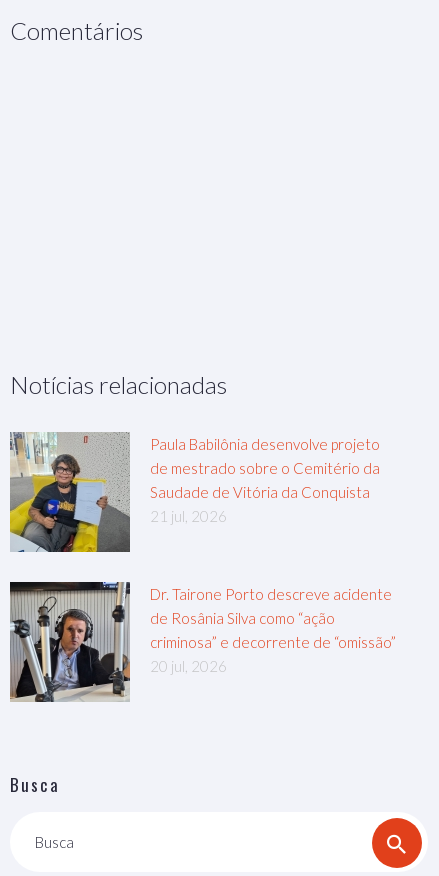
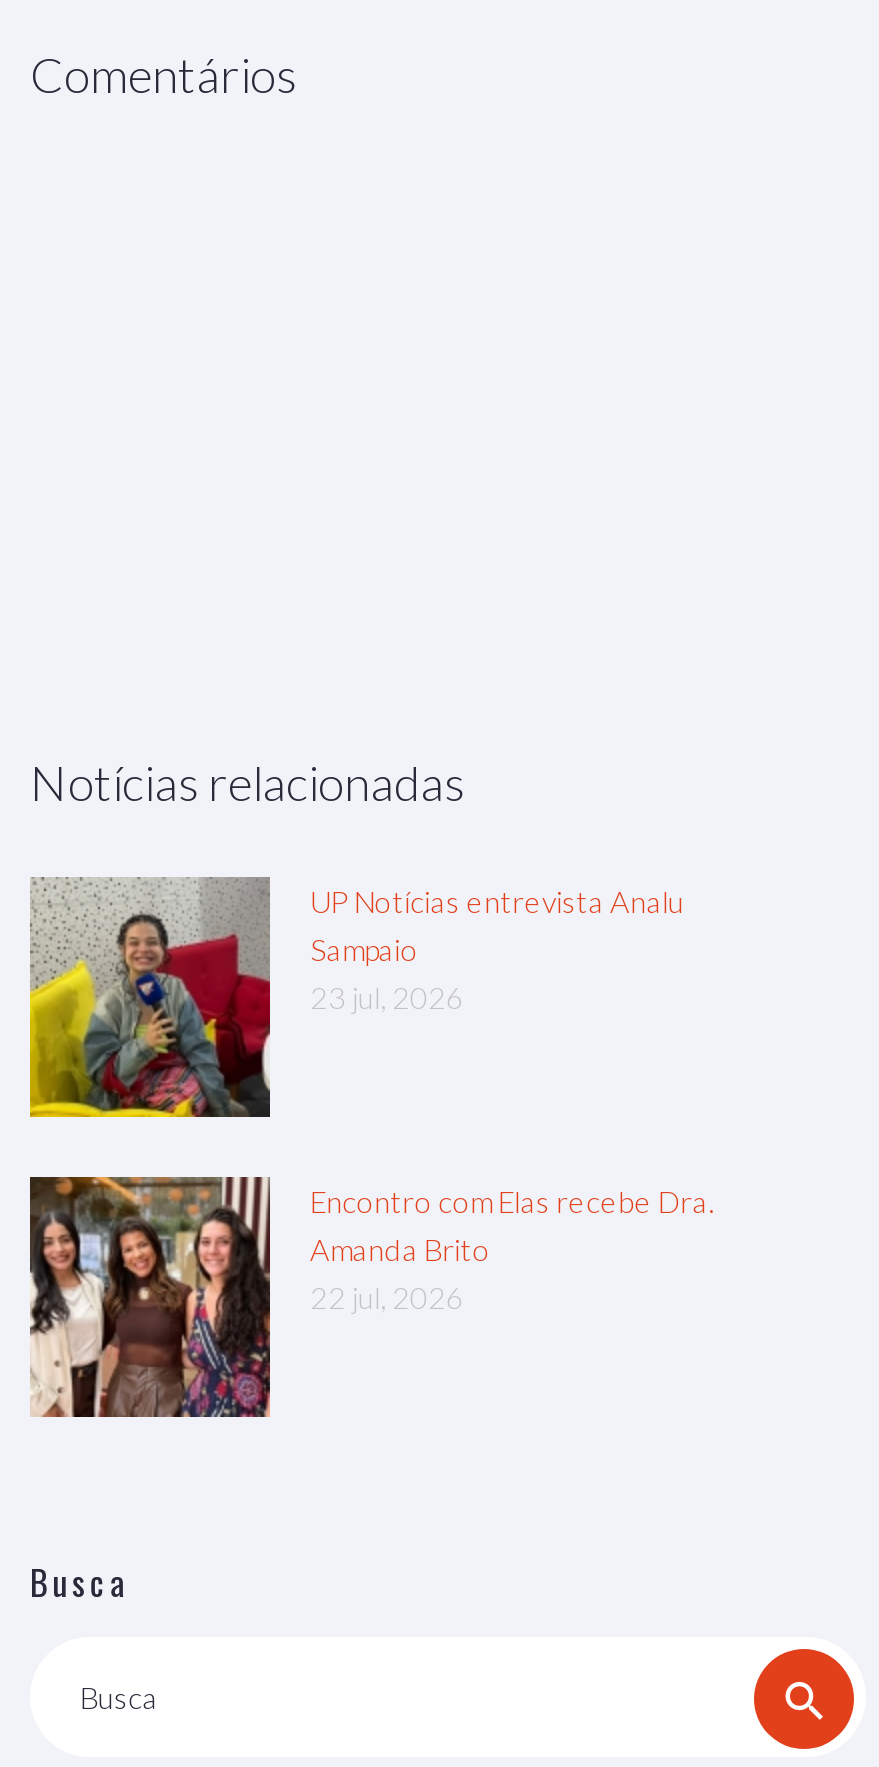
- [image]
- Paula Babilônia desenvolve projeto
- de mestrado sobre o Cemitério da
- Saudade de Vitória da Conquista
- 21 jul, 2026
+ [image]
+ UP Notícias entrevista Analu
+ Sampaio
+ 23 jul, 2026

- [image]
- Dr. Tairone Porto descreve acidente
- de Rosânia Silva como “ação
- criminosa” e decorrente de “omissão”
- 20 jul, 2026
+ [image]
+ Encontro com Elas recebe Dra.
+ Amanda Brito
+ 22 jul, 2026
